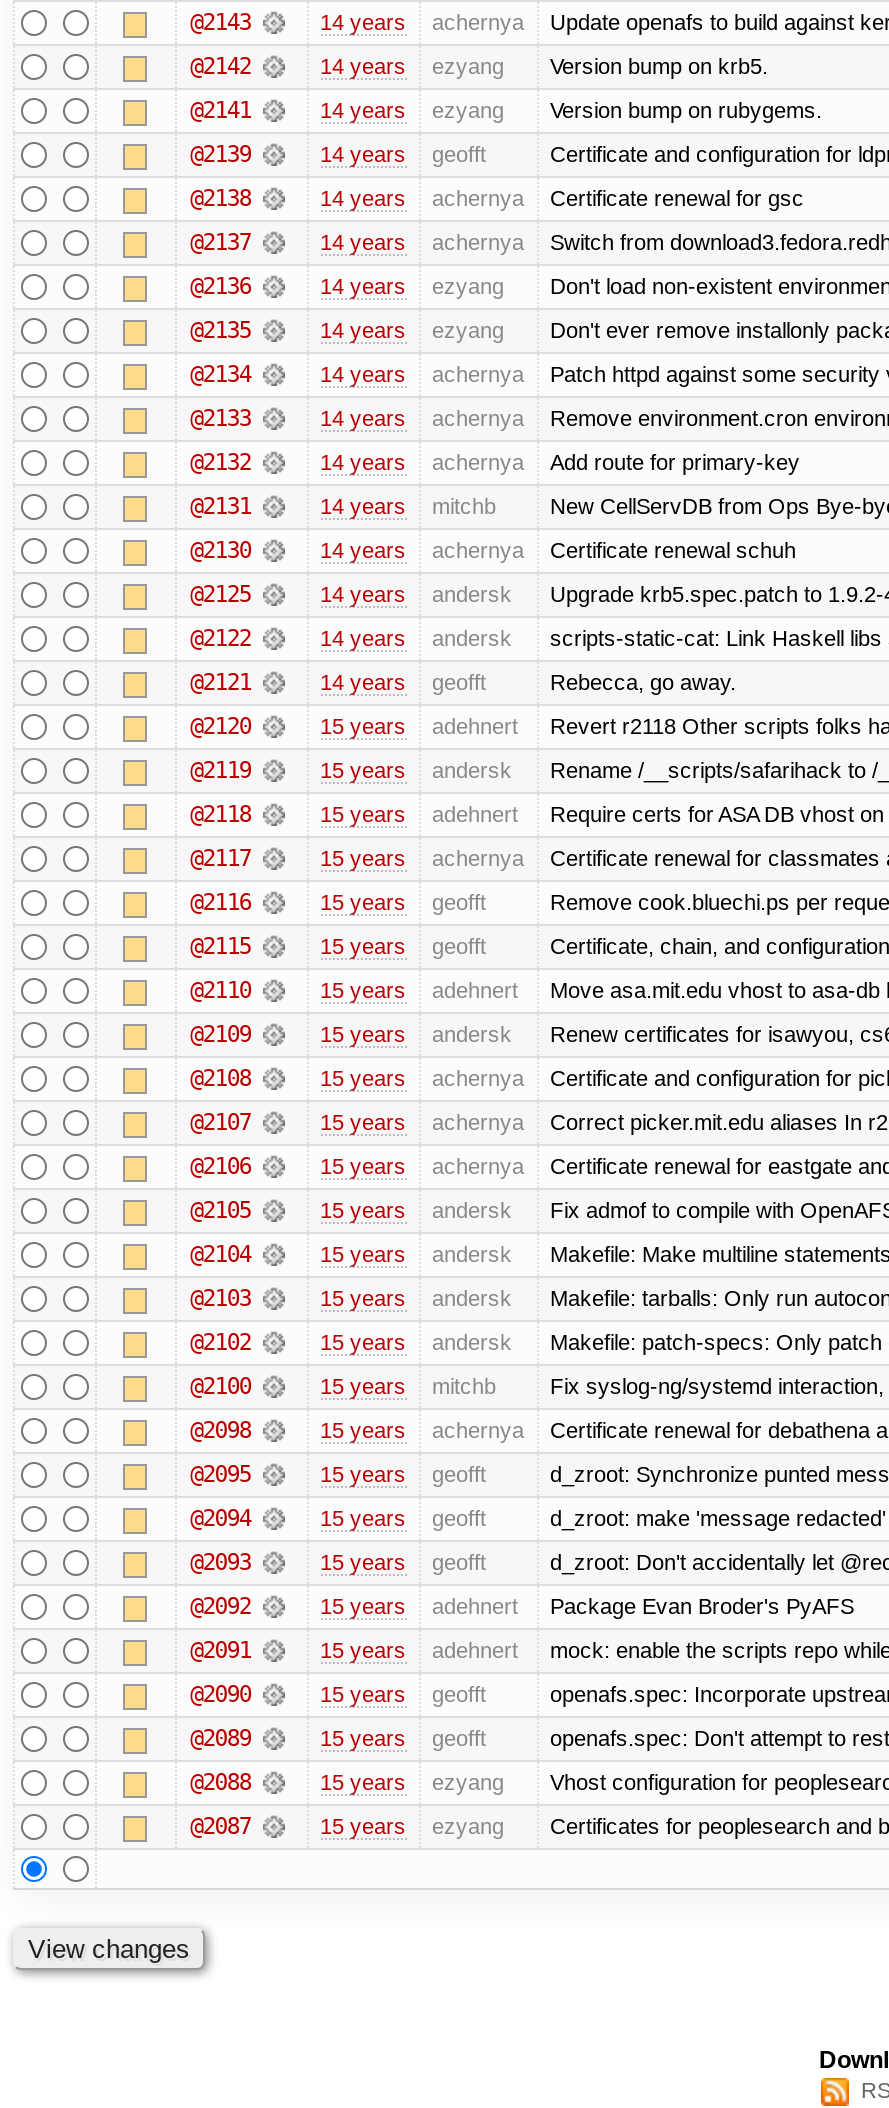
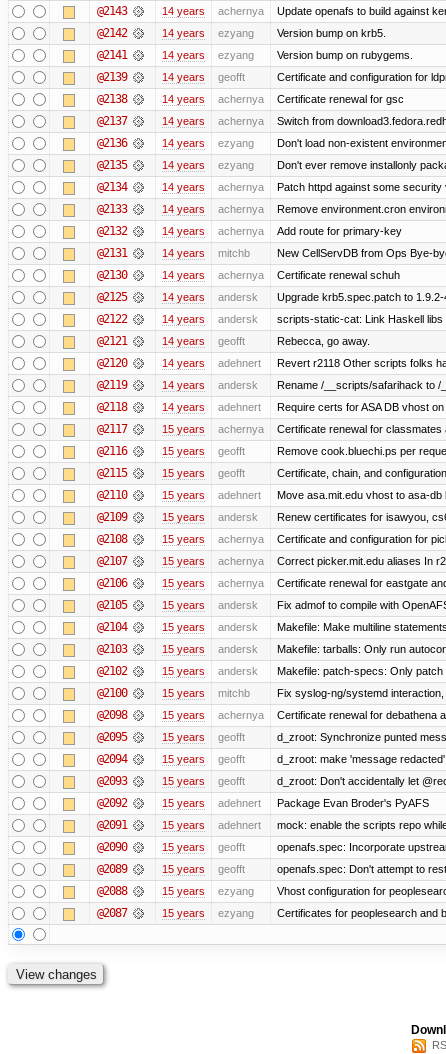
- 15 years
+ 14 years

- 15 years
+ 14 years

- 15 years
+ 14 years
